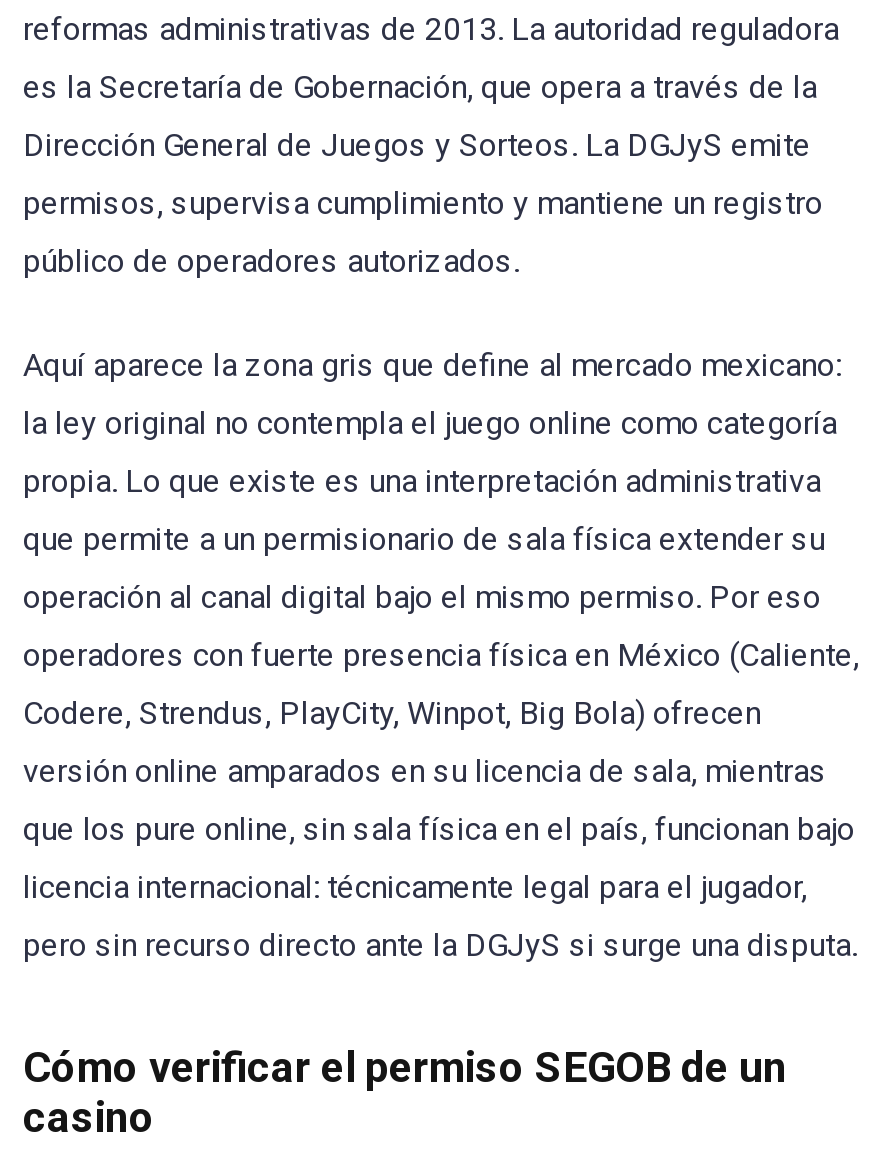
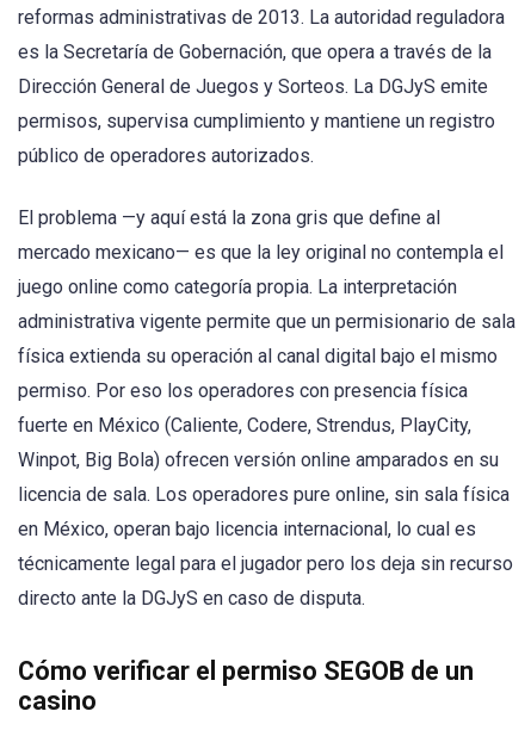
- Aquí aparece la zona gris que define al mercado mexicano:
- la ley original no contempla el juego online como categoría
- propia. Lo que existe es una interpretación administrativa
- que permite a un permisionario de sala física extender su
- operación al canal digital bajo el mismo permiso. Por eso
- operadores con fuerte presencia física en México (Caliente,
- Codere, Strendus, PlayCity, Winpot, Big Bola) ofrecen
- versión online amparados en su licencia de sala, mientras
- que los pure online, sin sala física en el país, funcionan bajo
- licencia internacional: técnicamente legal para el jugador,
- pero sin recurso directo ante la DGJyS si surge una disputa.
+ El problema —y aquí está la zona gris que define al
+ mercado mexicano— es que la ley original no contempla el
+ juego online como categoría propia. La interpretación
+ administrativa vigente permite que un permisionario de sala
+ física extienda su operación al canal digital bajo el mismo
+ permiso. Por eso los operadores con presencia física
+ fuerte en México (Caliente, Codere, Strendus, PlayCity,
+ Winpot, Big Bola) ofrecen versión online amparados en su
+ licencia de sala. Los operadores pure online, sin sala física
+ en México, operan bajo licencia internacional, lo cual es
+ técnicamente legal para el jugador pero los deja sin recurso
+ directo ante la DGJyS en caso de disputa.
